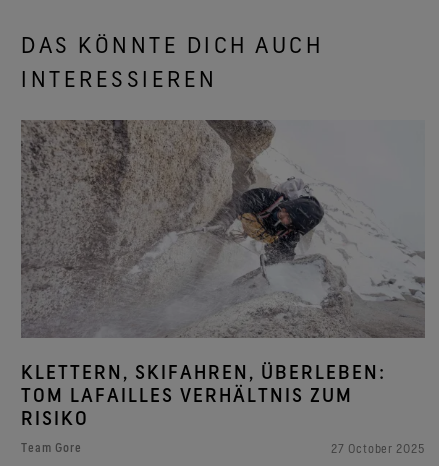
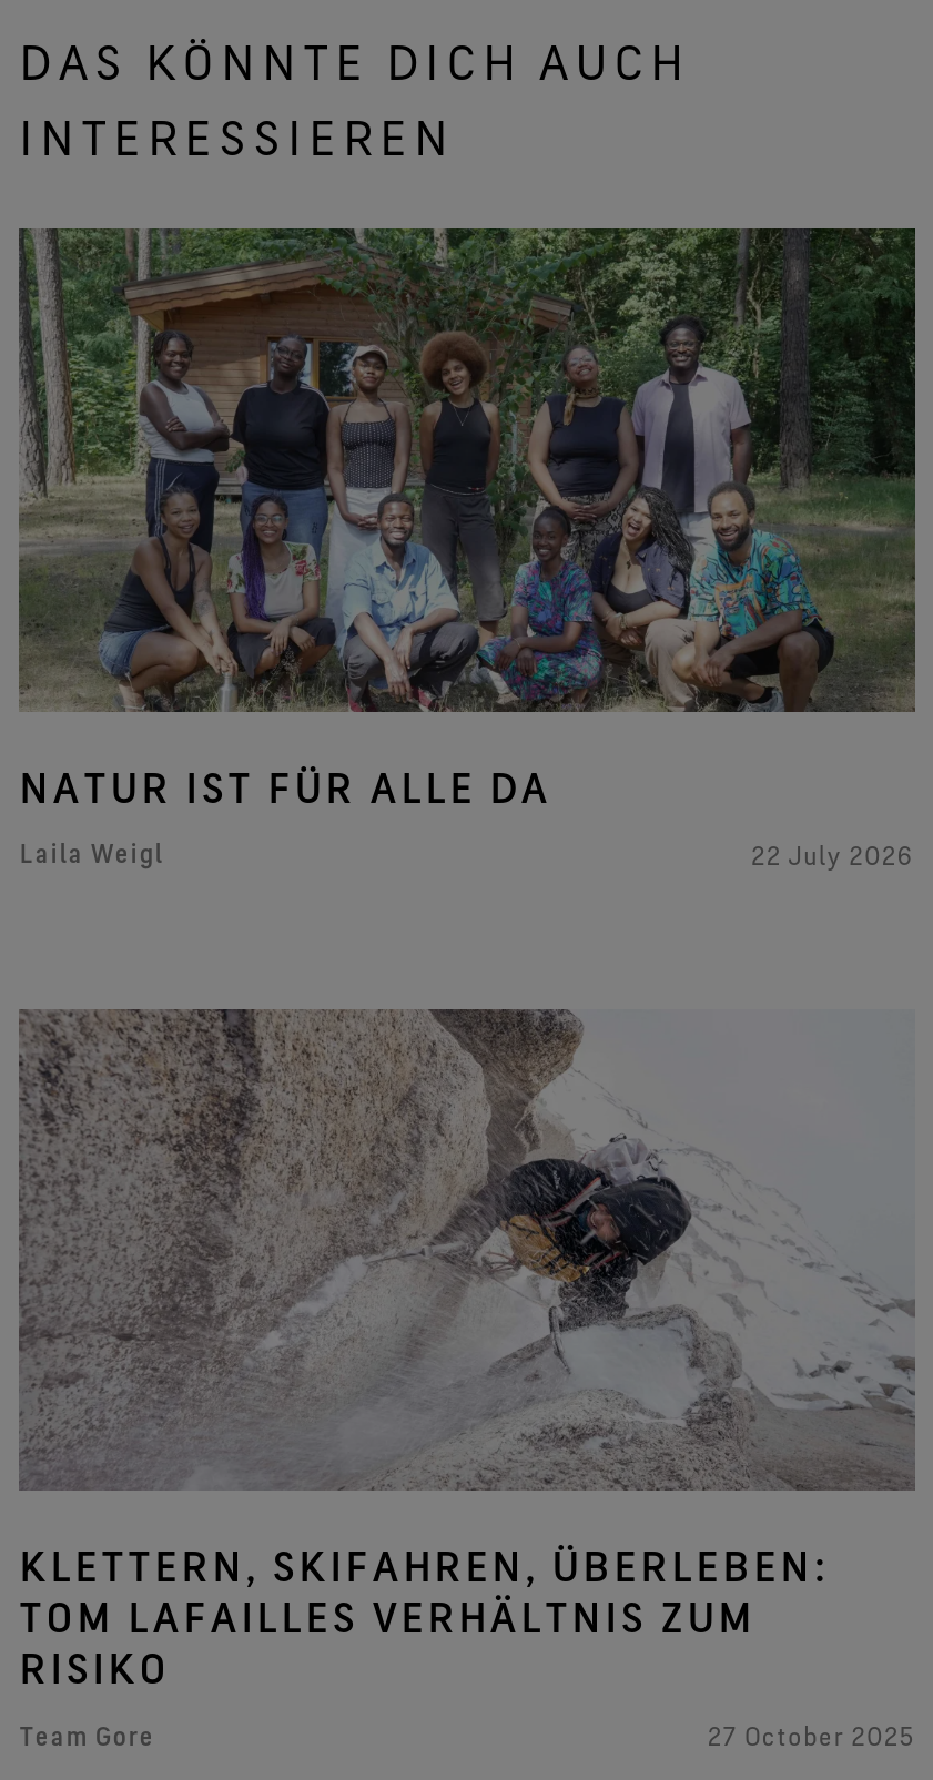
+ [image]
+ NATUR IST FÜR ALLE DA
+ Laila Weigl
+ 22 July 2026
